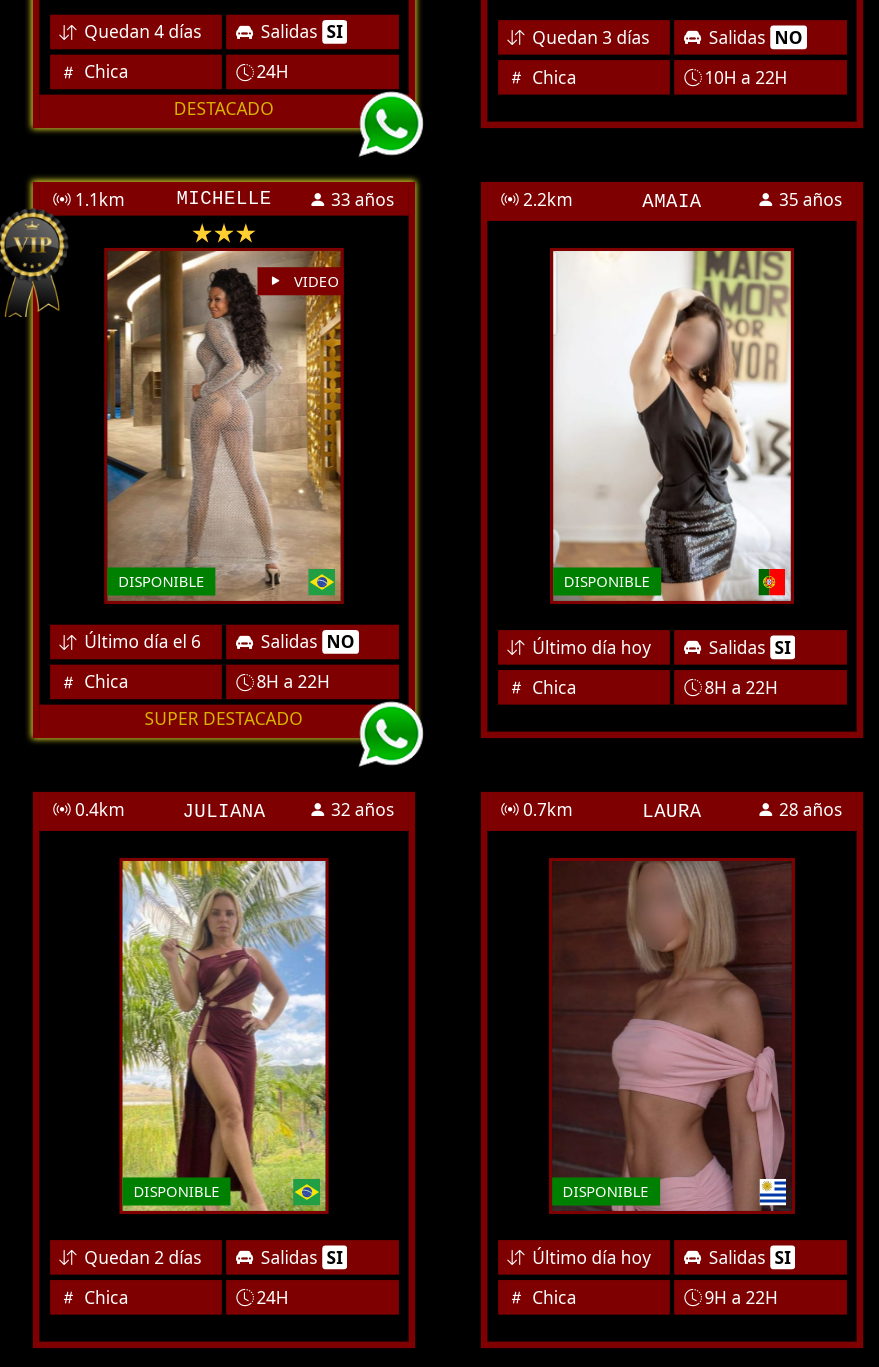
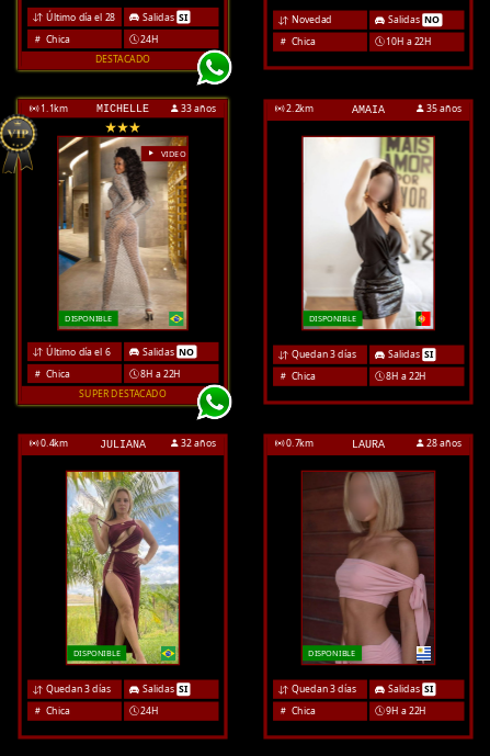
- Quedan 4 días
+ Último día el 28

- Quedan 3 días
+ Novedad

- Último día hoy
+ Quedan 3 días

- Quedan 2 días
+ Quedan 3 días

- Último día hoy
+ Quedan 3 días
